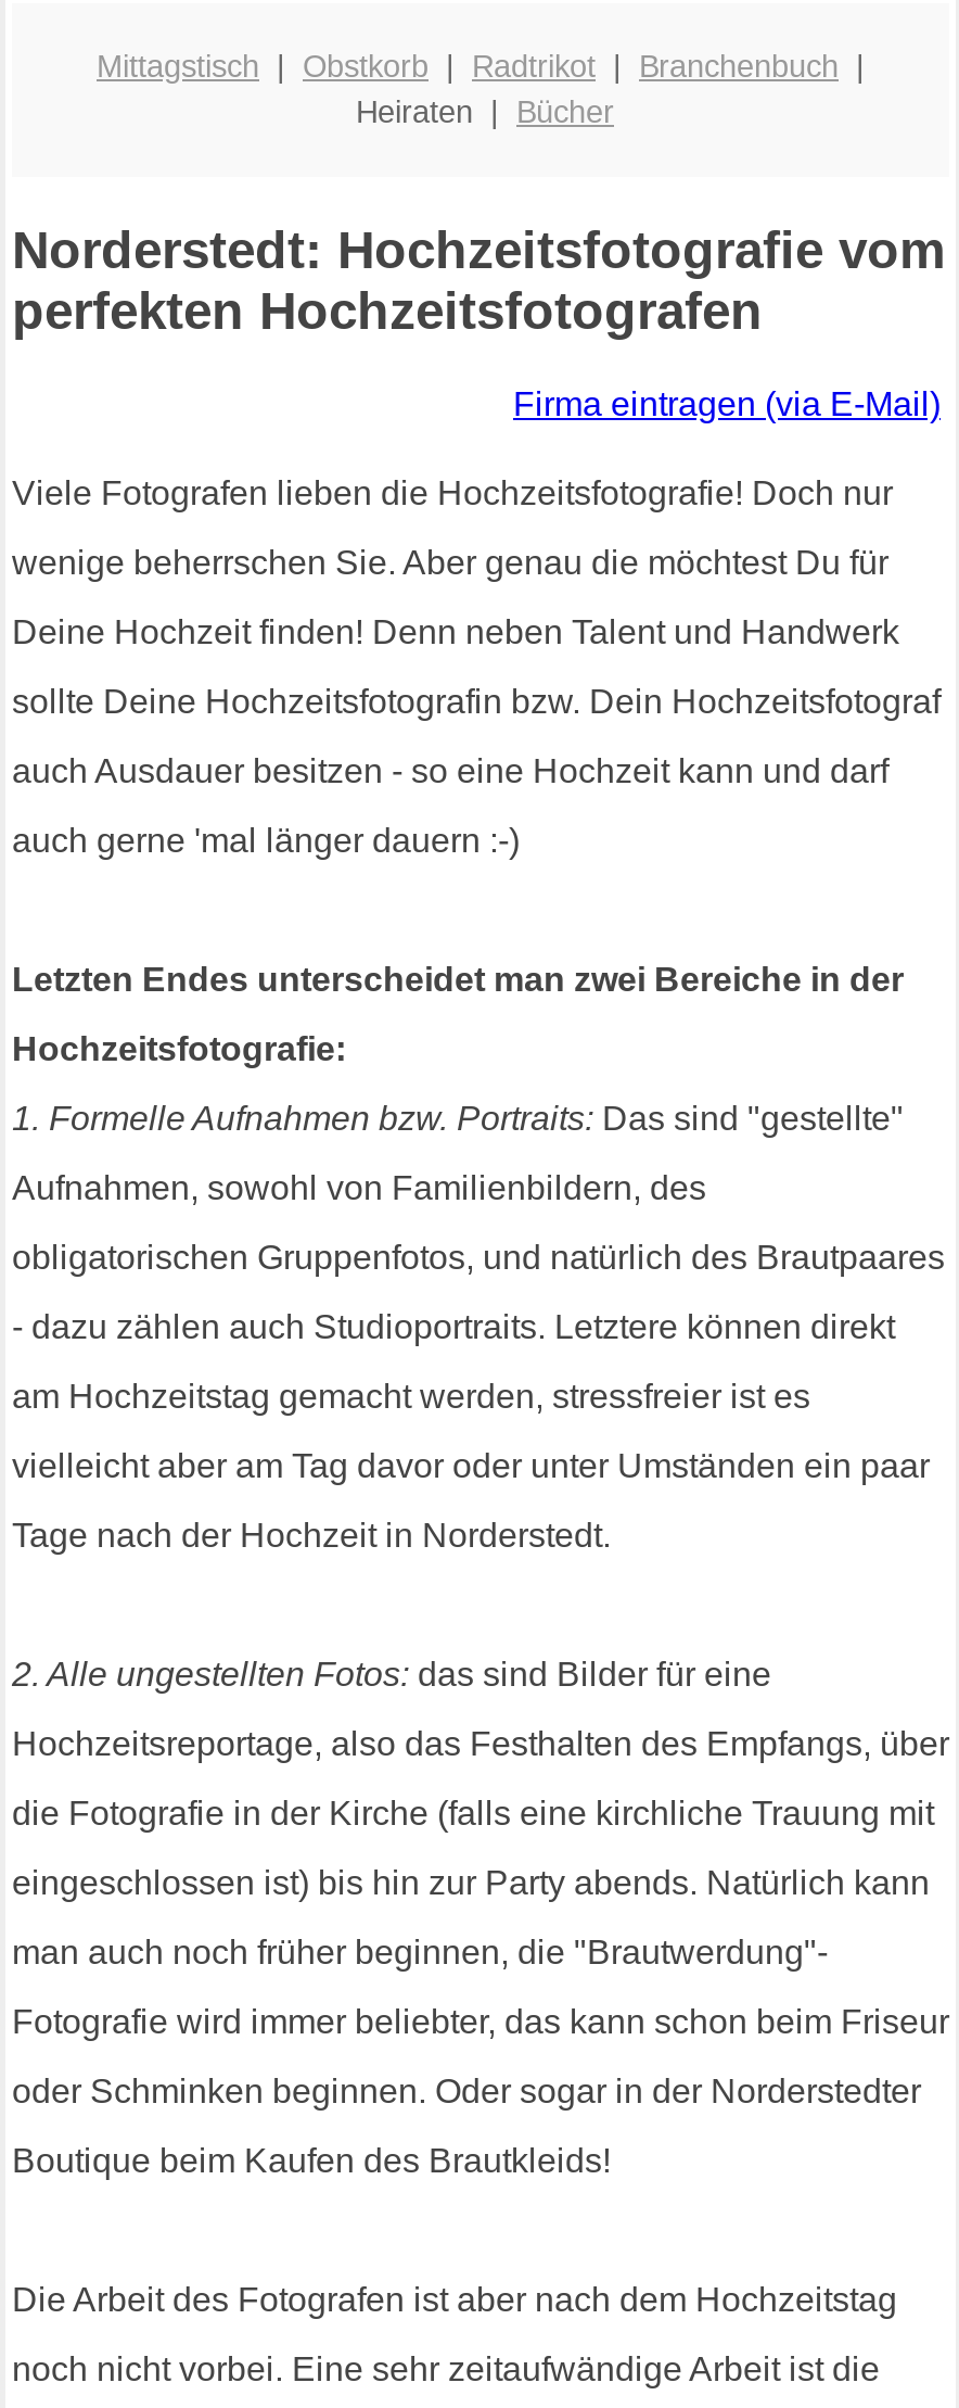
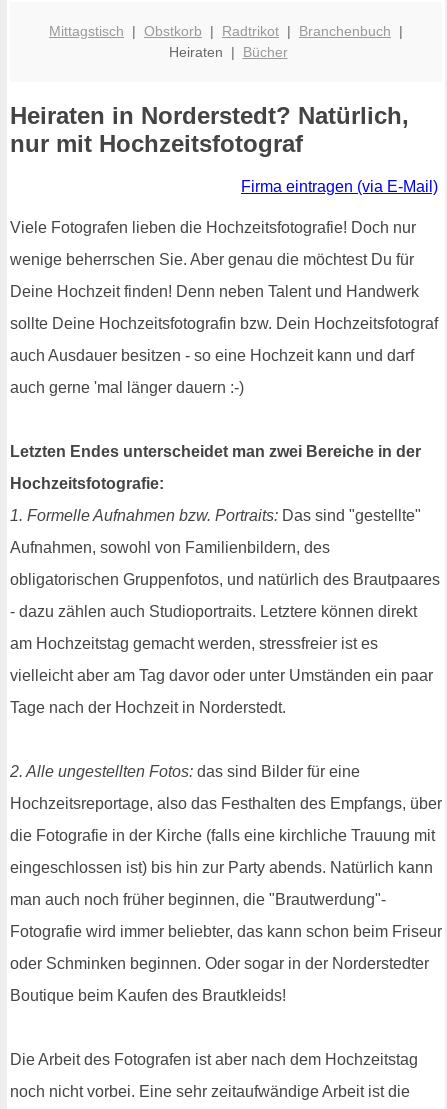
- Norderstedt: Hochzeitsfotografie vom
- perfekten Hochzeitsfotografen
+ Heiraten in Norderstedt? Natürlich,
+ nur mit Hochzeitsfotograf
